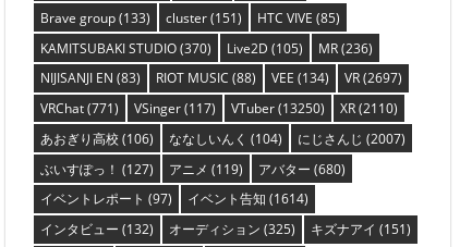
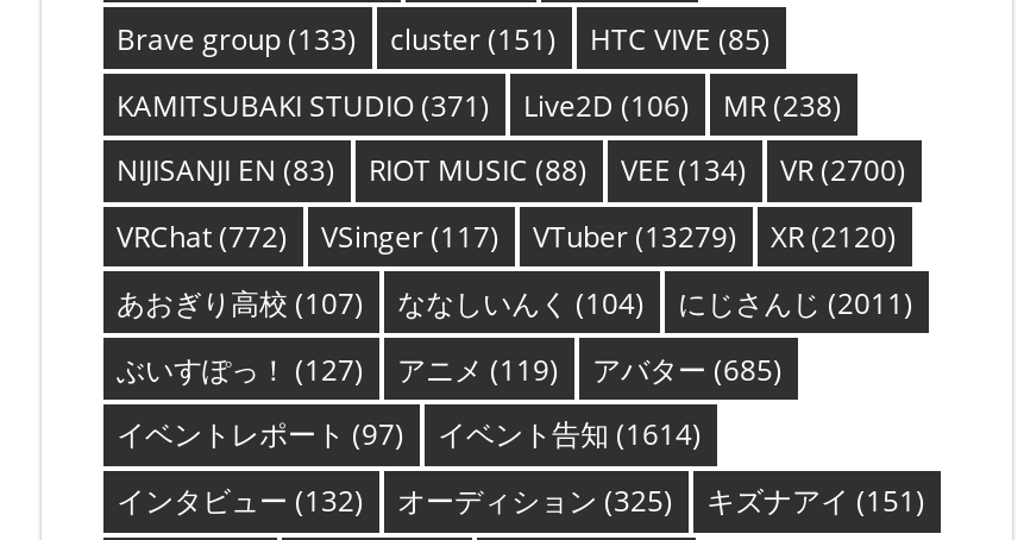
- KAMITSUBAKI STUDIO (370)
+ KAMITSUBAKI STUDIO (371)

- Live2D (105)
+ Live2D (106)

- MR (236)
+ MR (238)

- NIJISANJI EN (83) RIOT MUSIC (88) VEE (134) VR (2697)
+ NIJISANJI EN (83) RIOT MUSIC (88) VEE (134) VR (2700)

- VRChat (771)
+ VRChat (772)

- VTuber (13250)
+ VTuber (13279)

- XR (2110)
+ XR (2120)

- あおぎり高校(106)
+ あおぎり高校(107)

- にじさんじ(2007)
+ にじさんじ(2011)

- ぶいすぽっ！(127) アニメ(119) アバター(680)
+ ぶいすぽっ！(127) アニメ(119) アバター(685)
